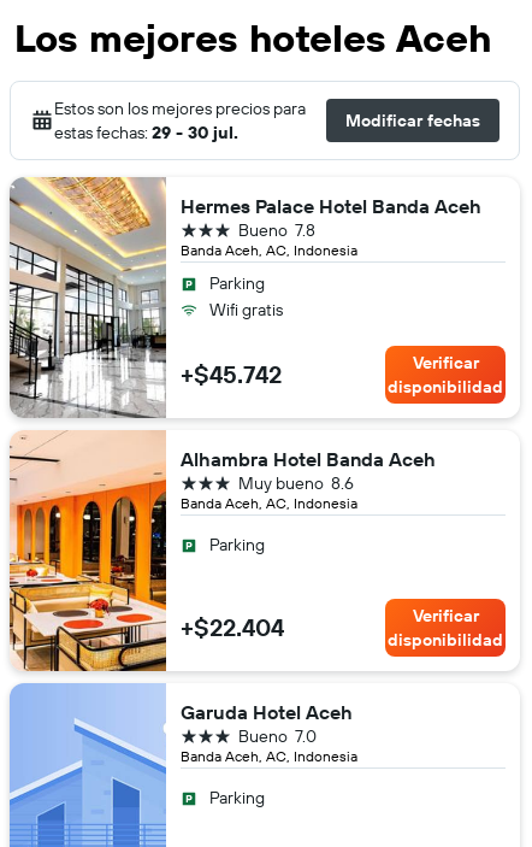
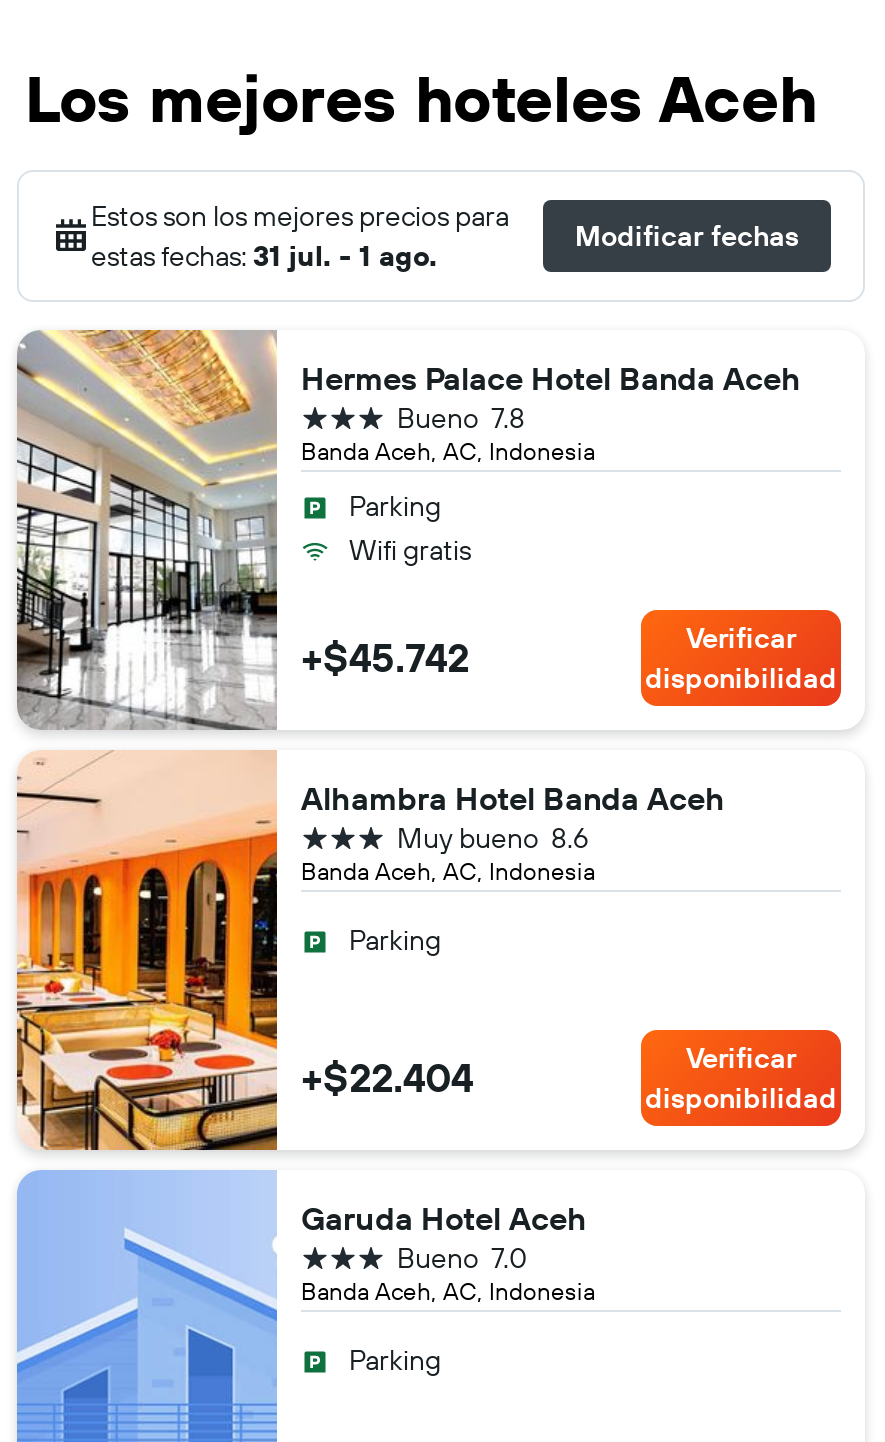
- estas fechas: 29 - 30 jul.
+ estas fechas: 31 jul. - 1 ago.
